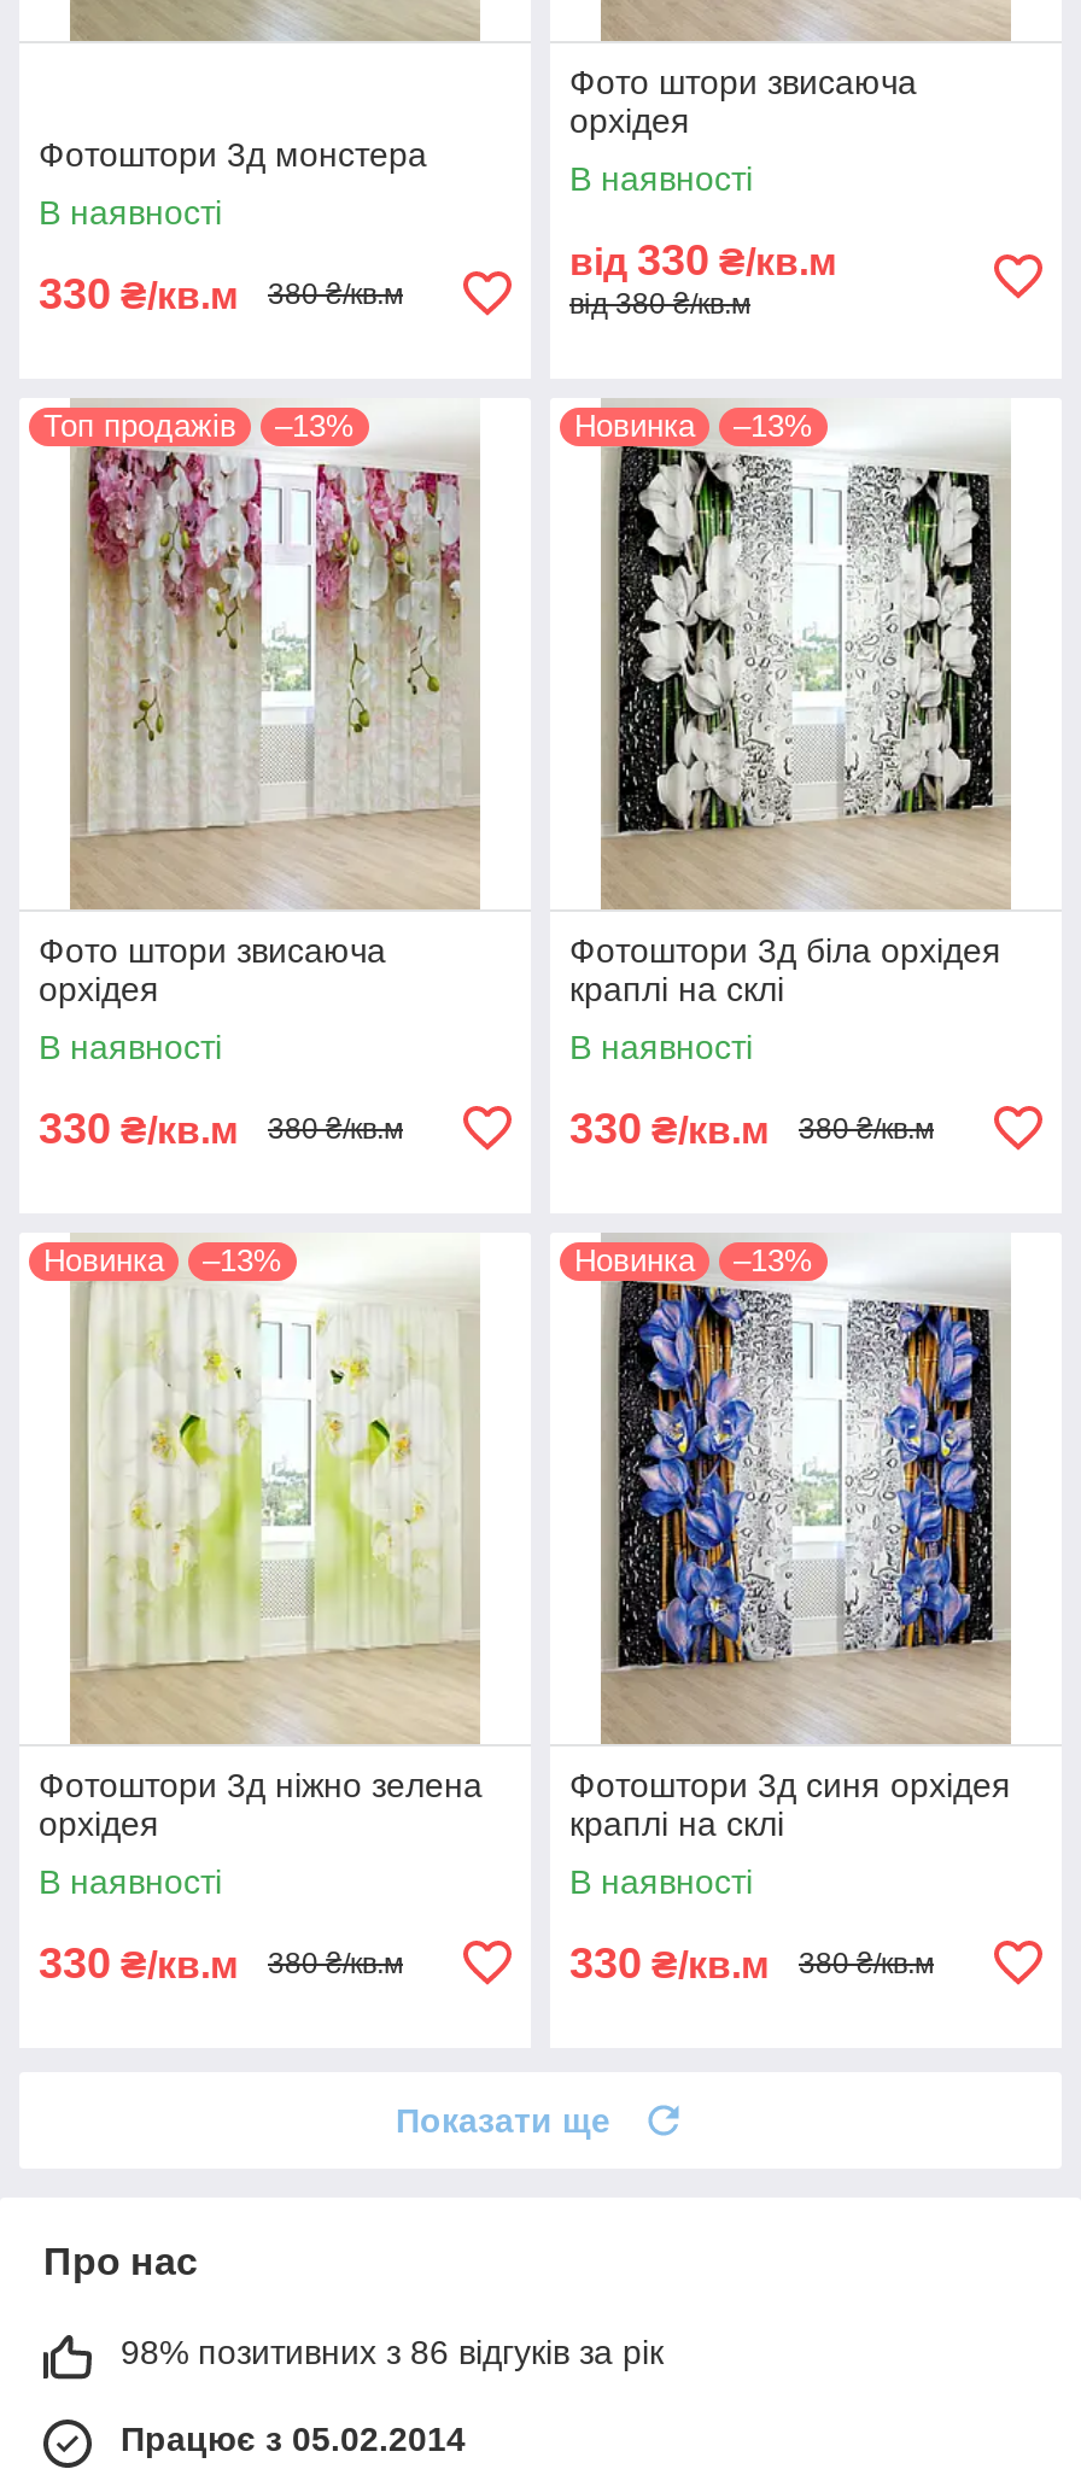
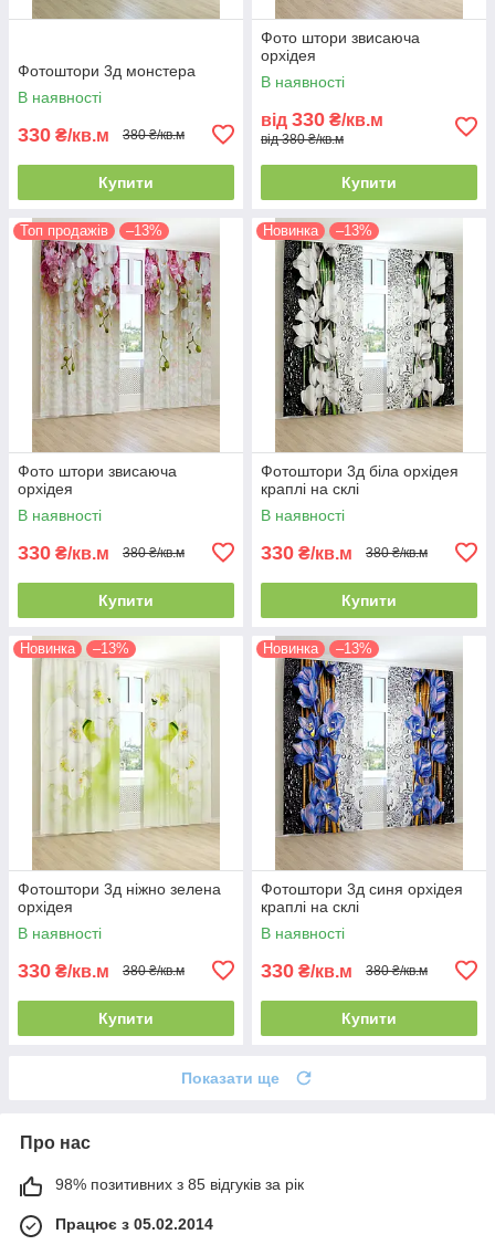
+ Купити

+ Купити

+ Купити

+ Купити

+ Купити

+ Купити

- 98% позитивних з 86 відгуків за рік
+ 98% позитивних з 85 відгуків за рік
